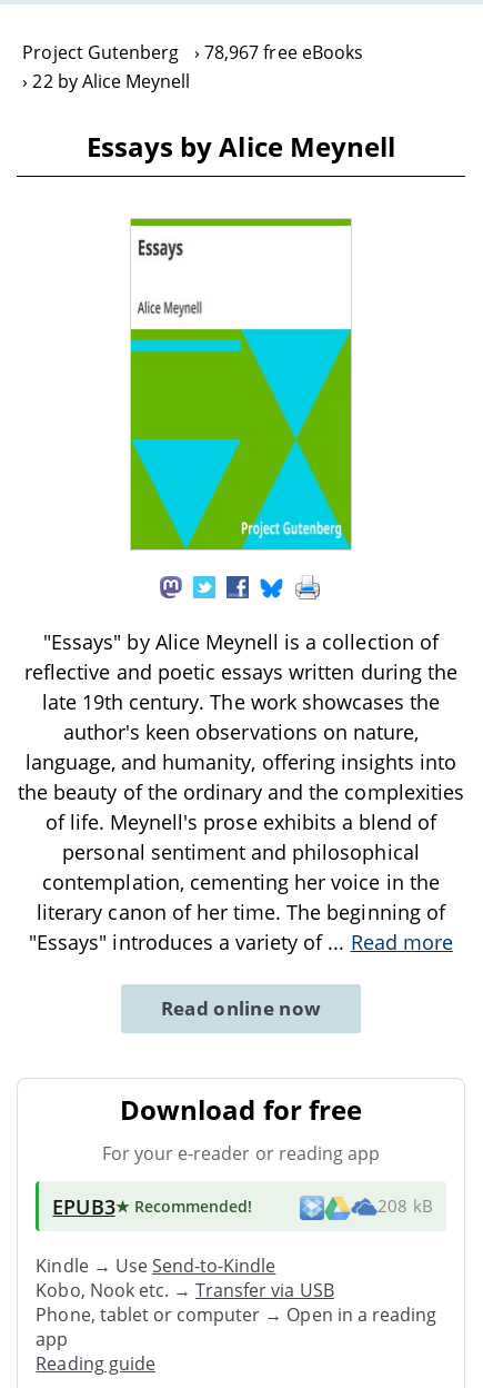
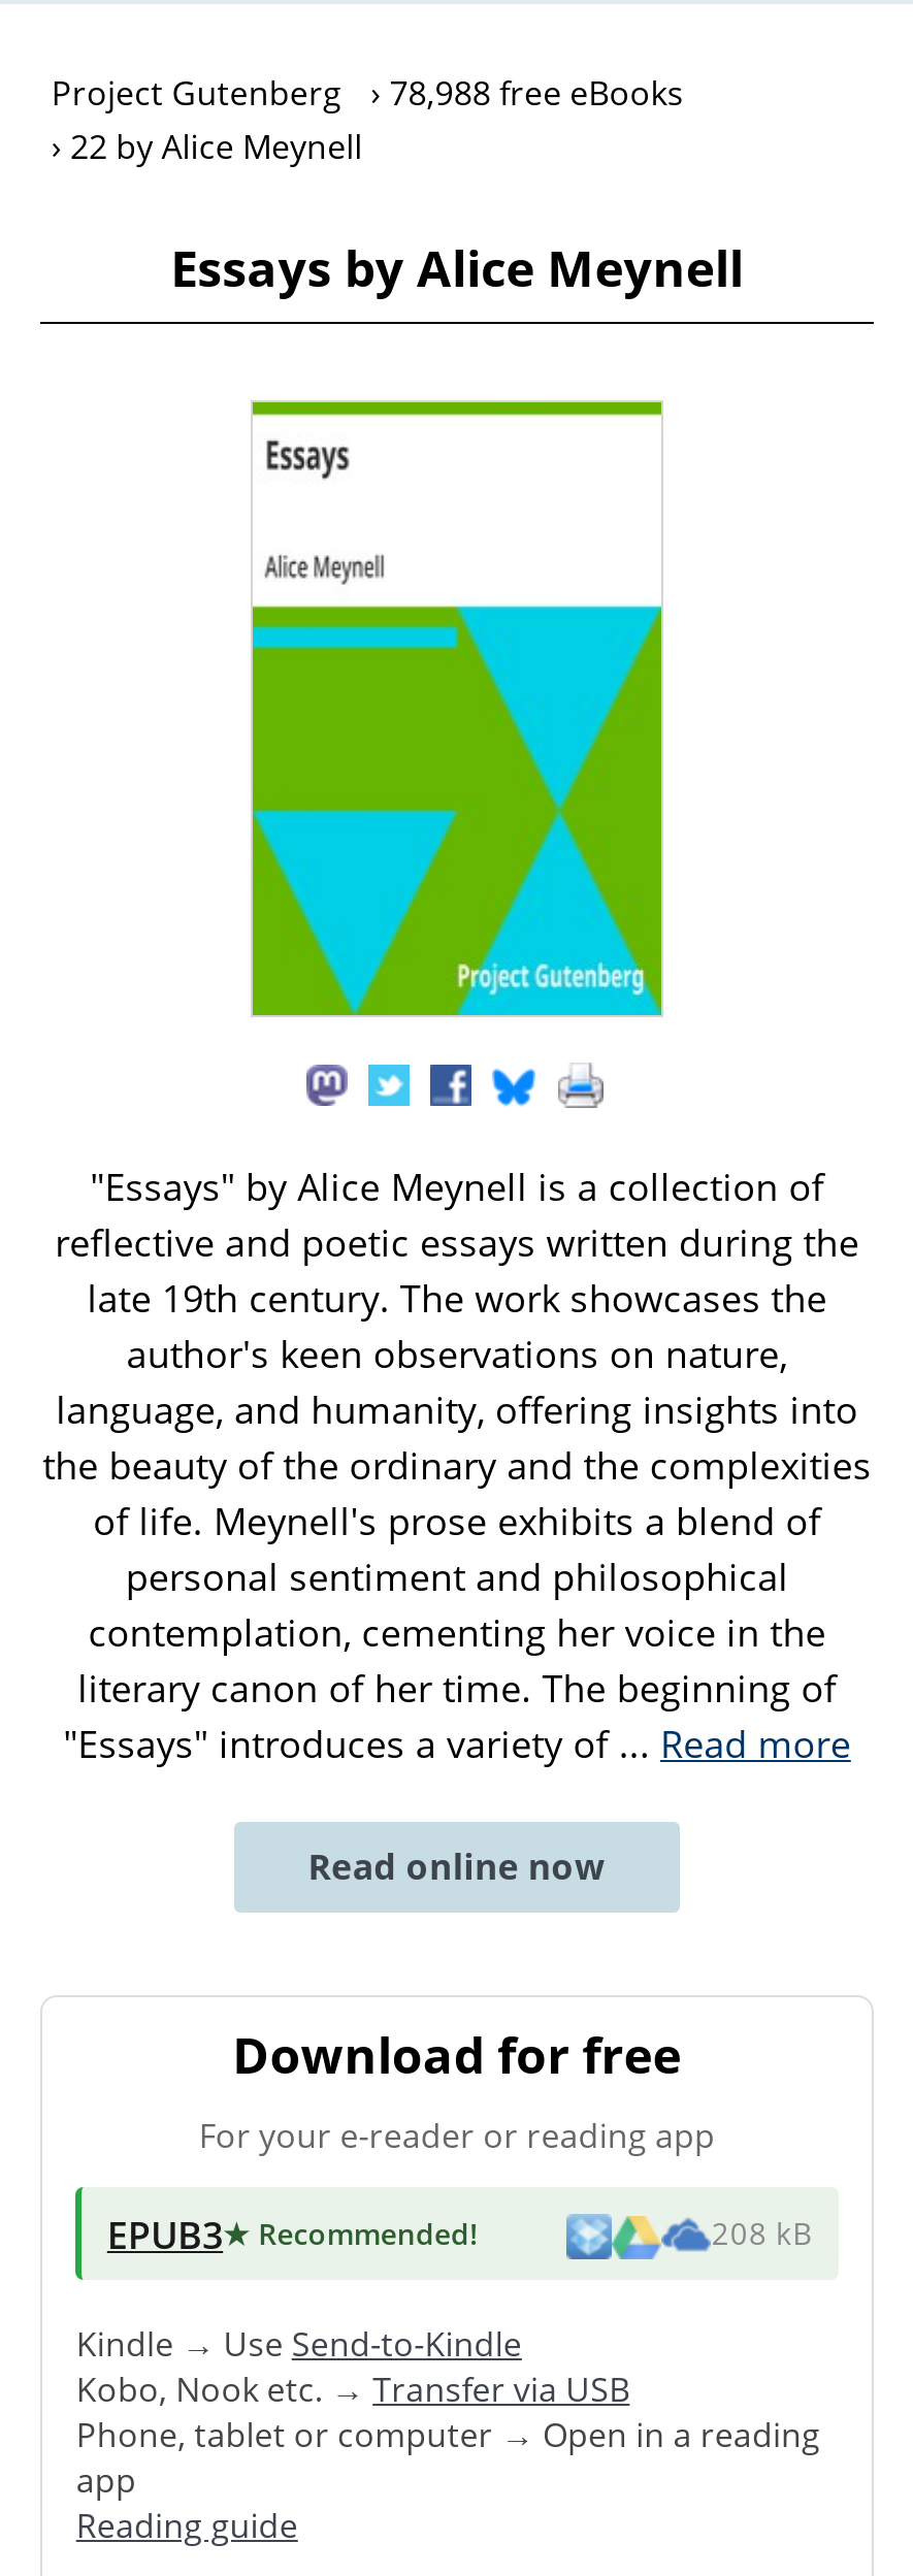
- Project Gutenberg 78,967 free eBooks
+ Project Gutenberg 78,988 free eBooks
